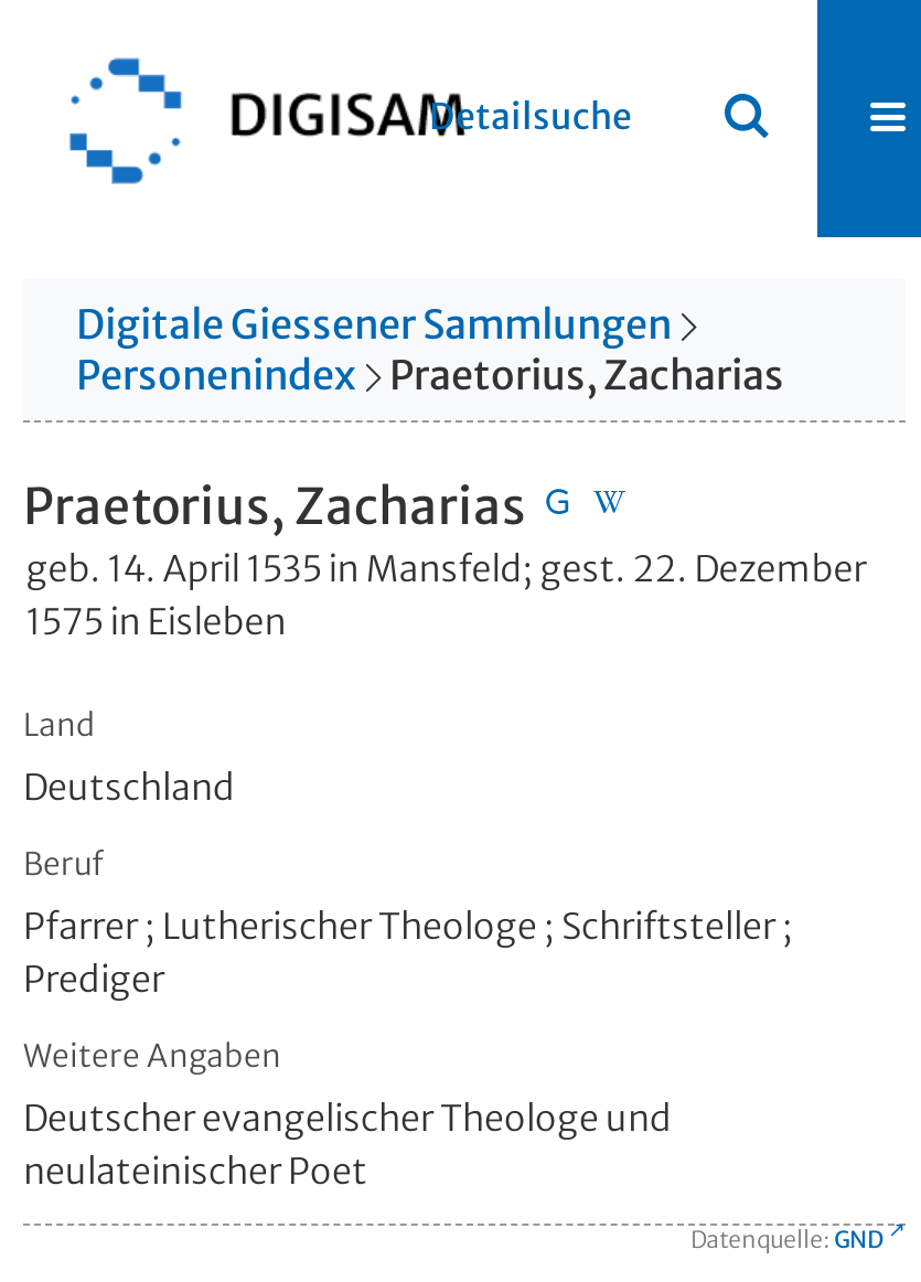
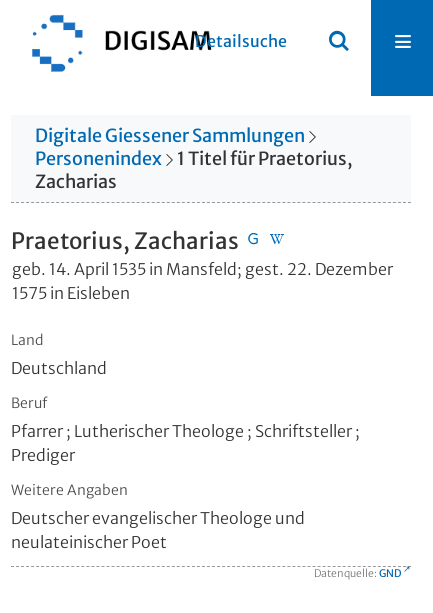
- Praetorius, Zacharias
+ 1 Titel für Praetorius,
+ Zacharias
